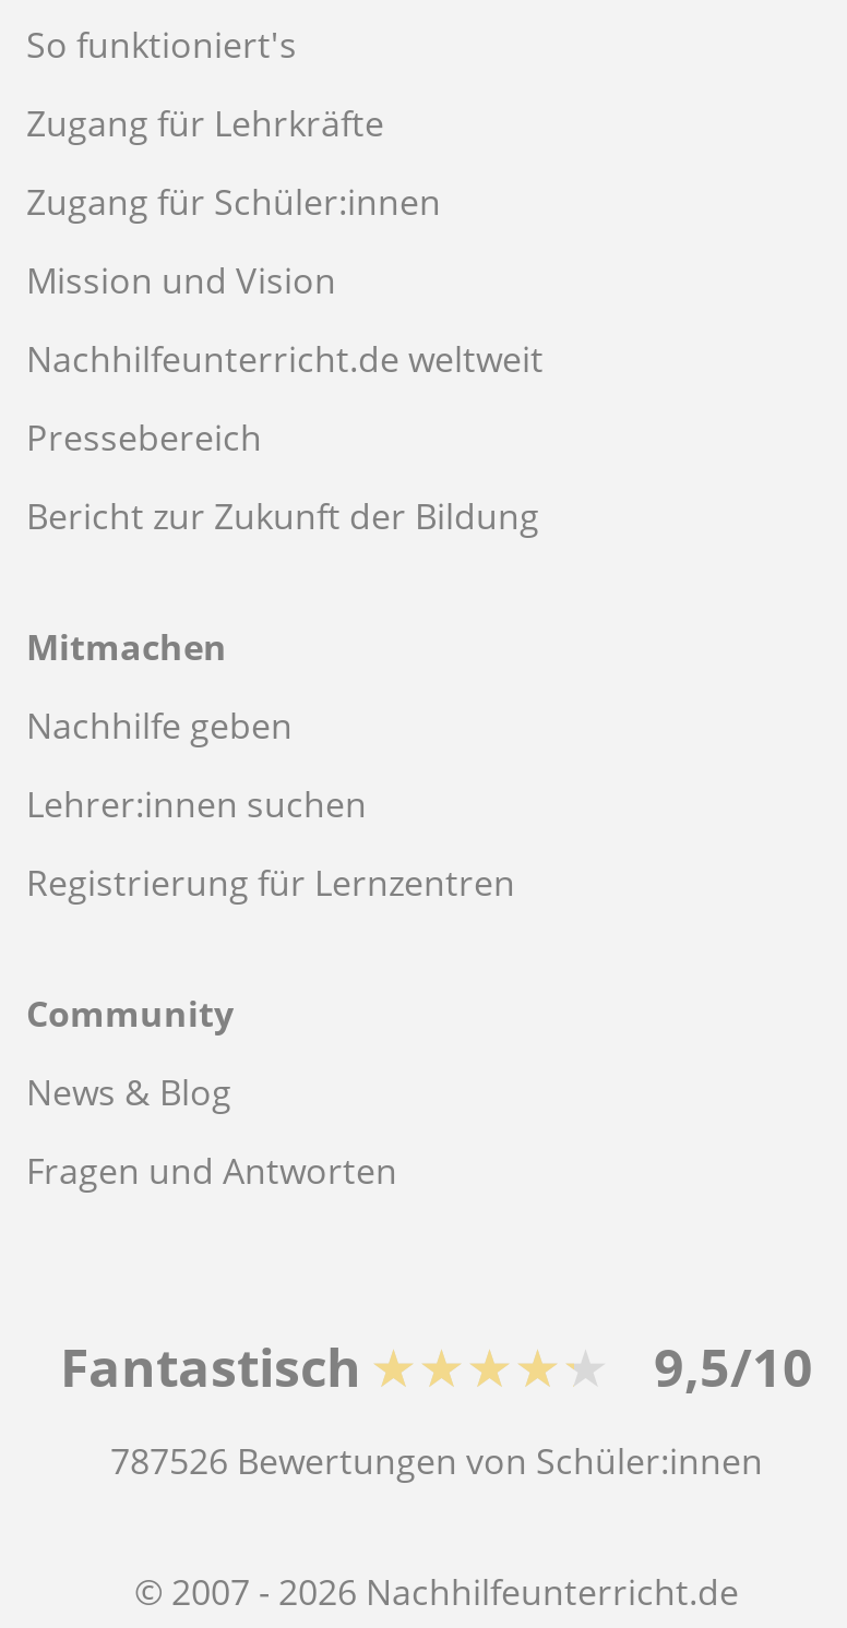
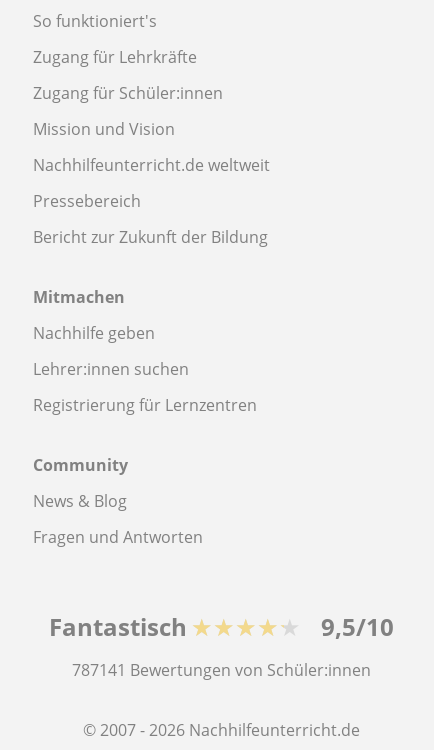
- 787526 Bewertungen von Schüler:innen
+ 787141 Bewertungen von Schüler:innen
